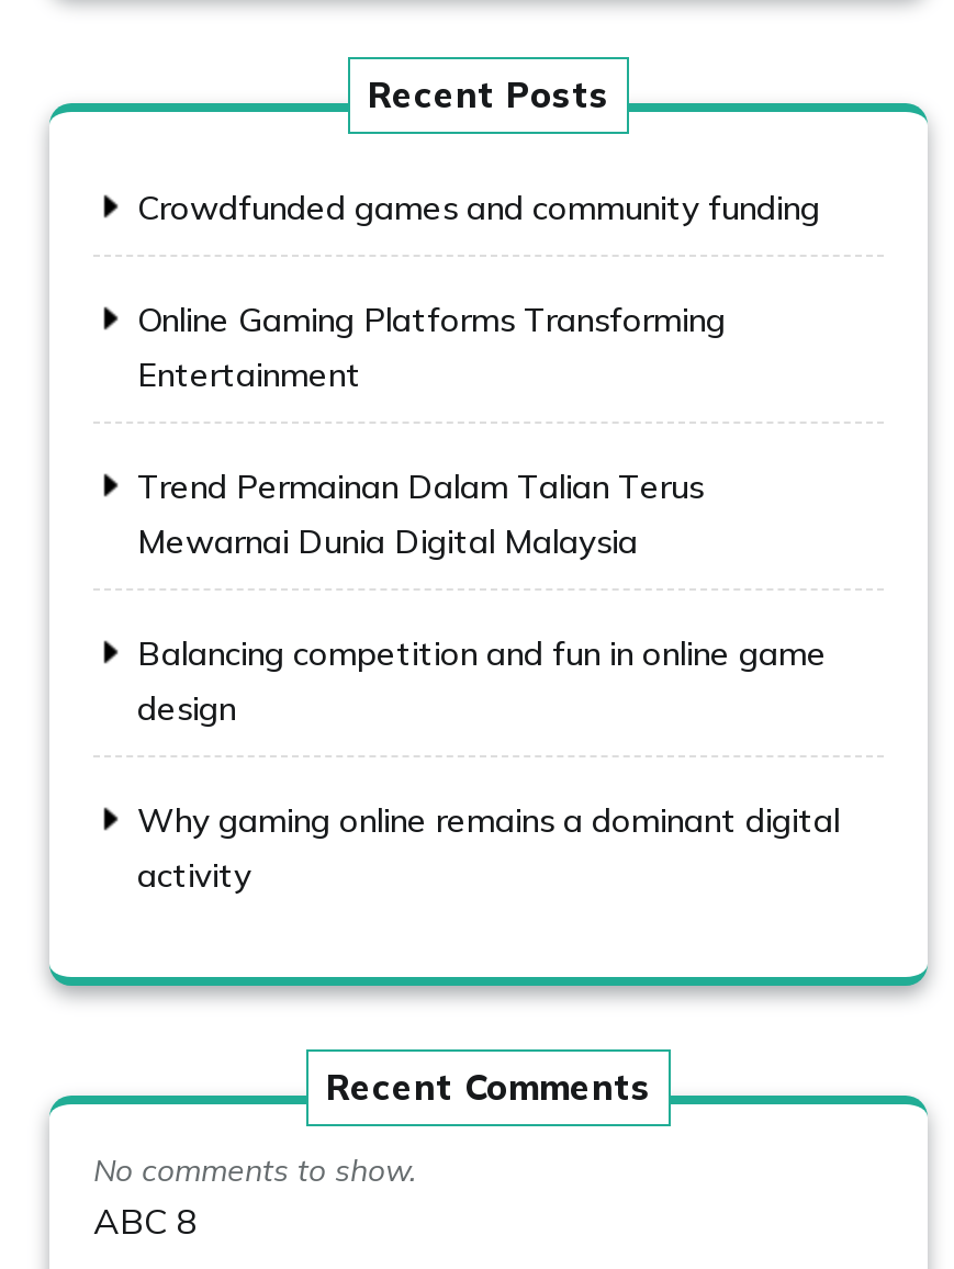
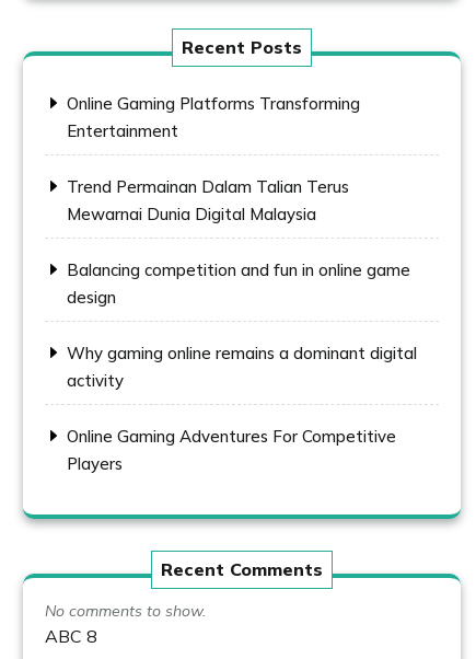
- Crowdfunded games and community funding

moved up: Online Gaming Platforms Transforming | Entertainment | Trend Permainan Dalam Talian Terus | Mewarnai Dunia Digital Malaysia | Balancing competition and fun in online game | design | Why gaming online remains a dominant digital | activity

+ Online Gaming Adventures For Competitive
+ Players
